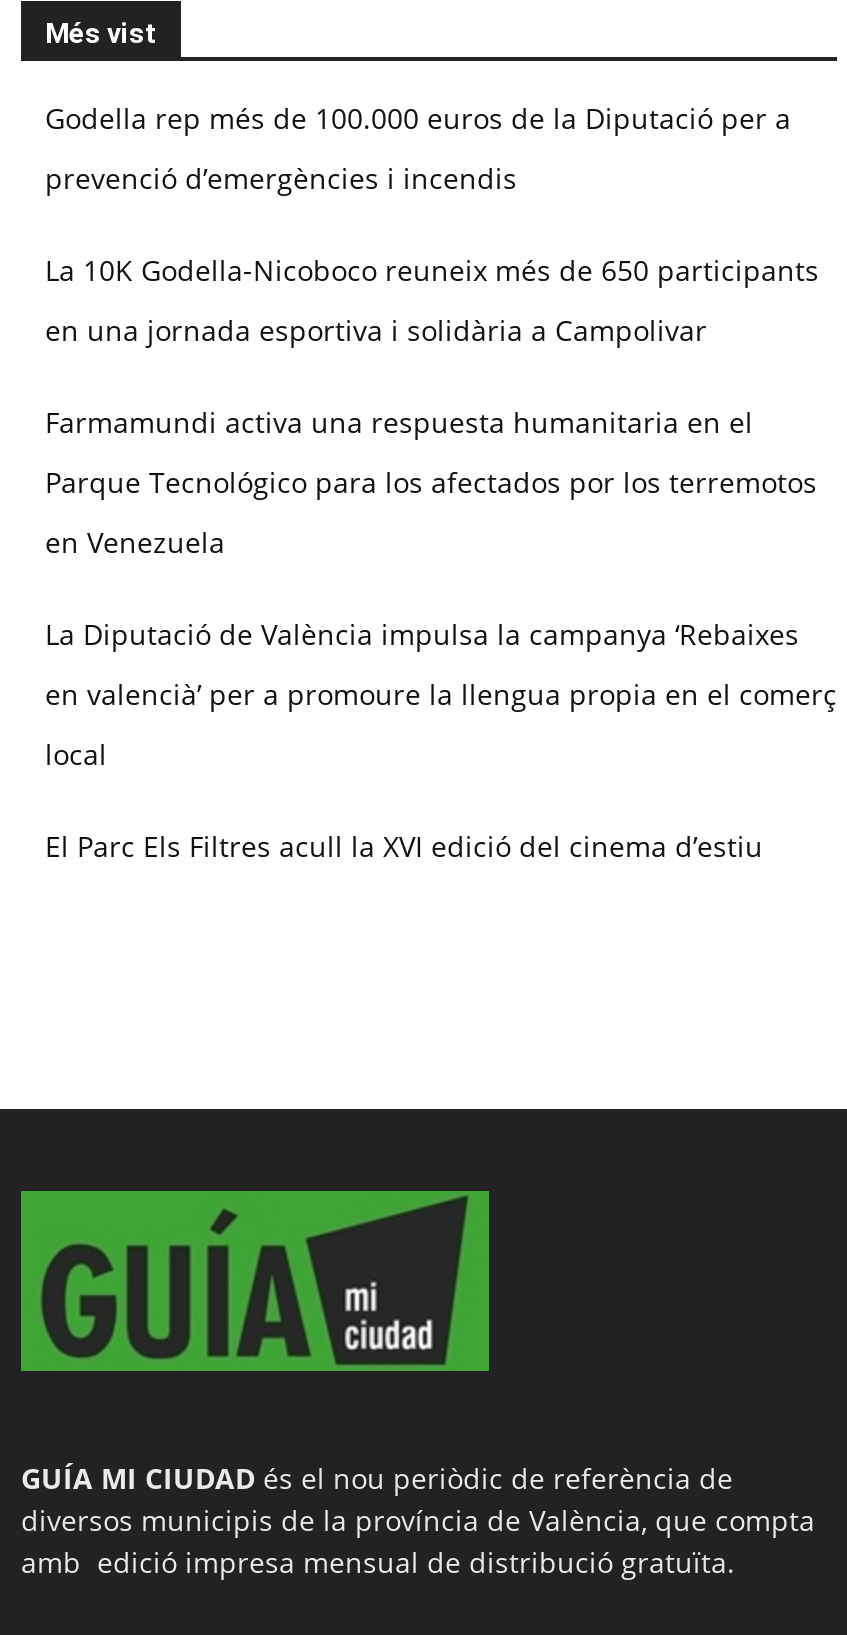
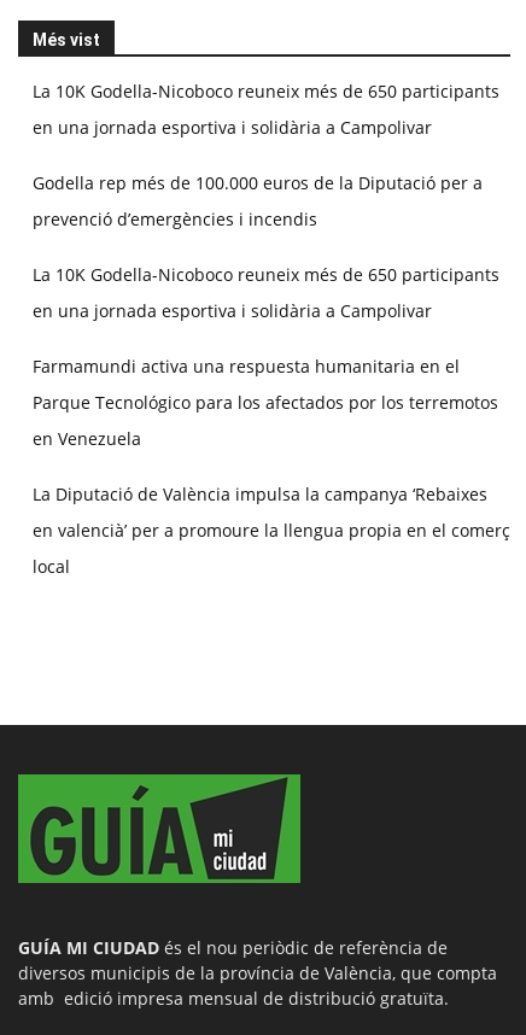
+ La 10K Godella-Nicoboco reuneix més de 650 participants
+ en una jornada esportiva i solidària a Campolivar

moved down: Godella rep més de 100.000 euros de la Diputació per a | prevenció d’emergències i incendis | La 10K Godella-Nicoboco reuneix més de 650 participants | ... | en valencià’ per a promoure la llengua propia en el comerç | local

- El Parc Els Filtres acull la XVI edició del cinema d’estiu
